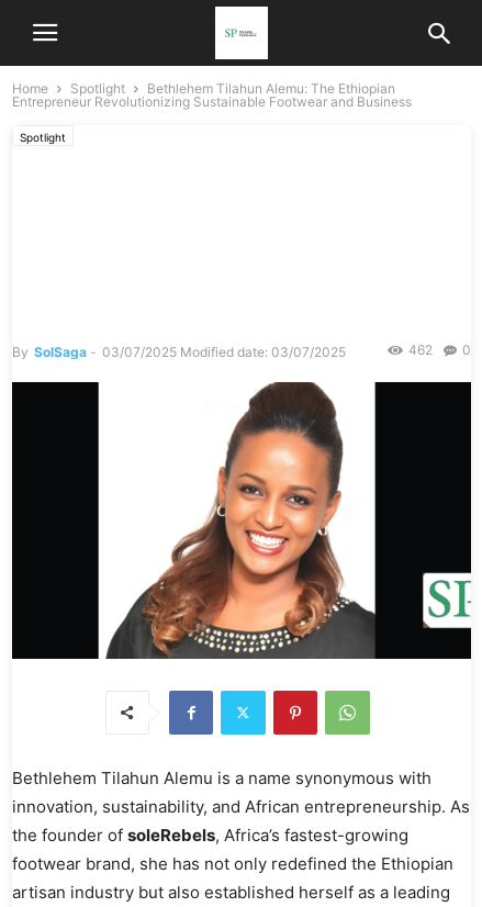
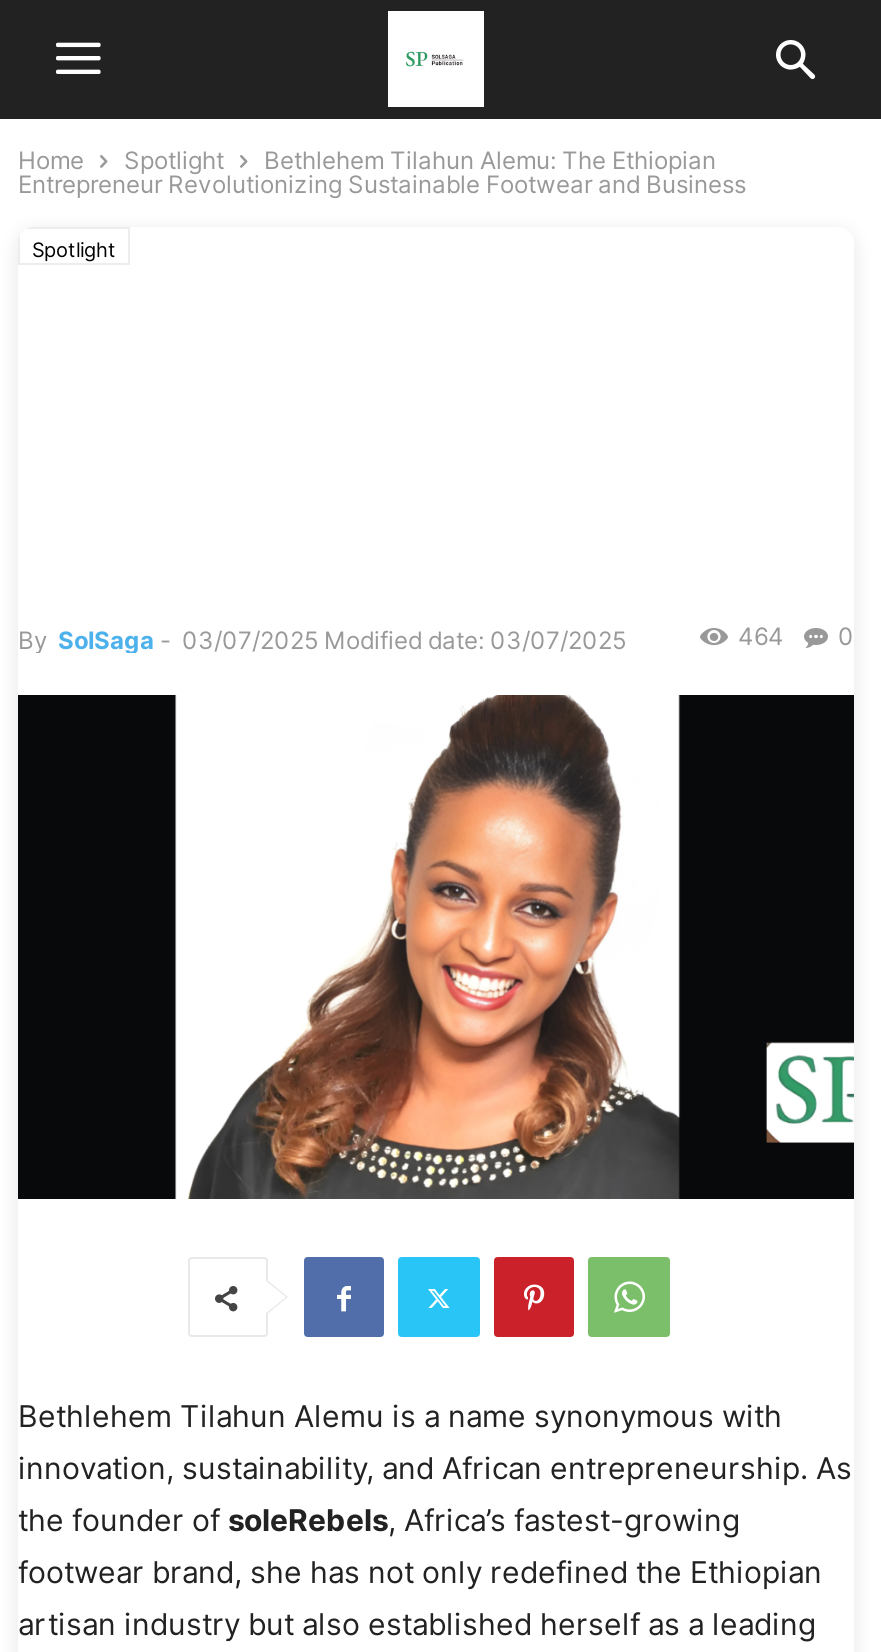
- 462 0
+ 464 0
